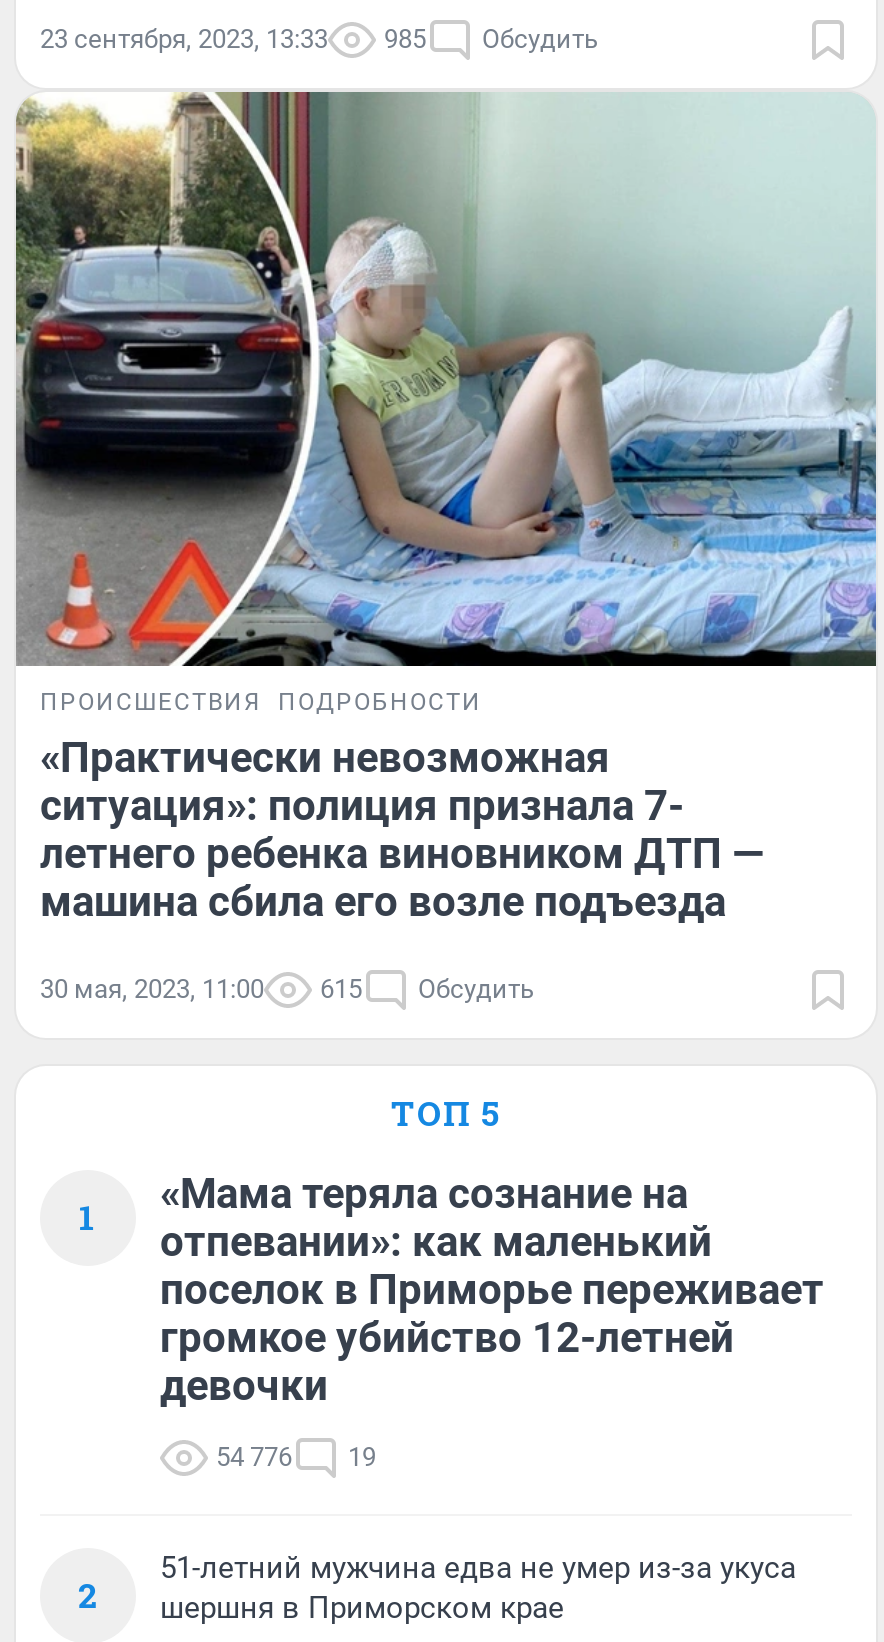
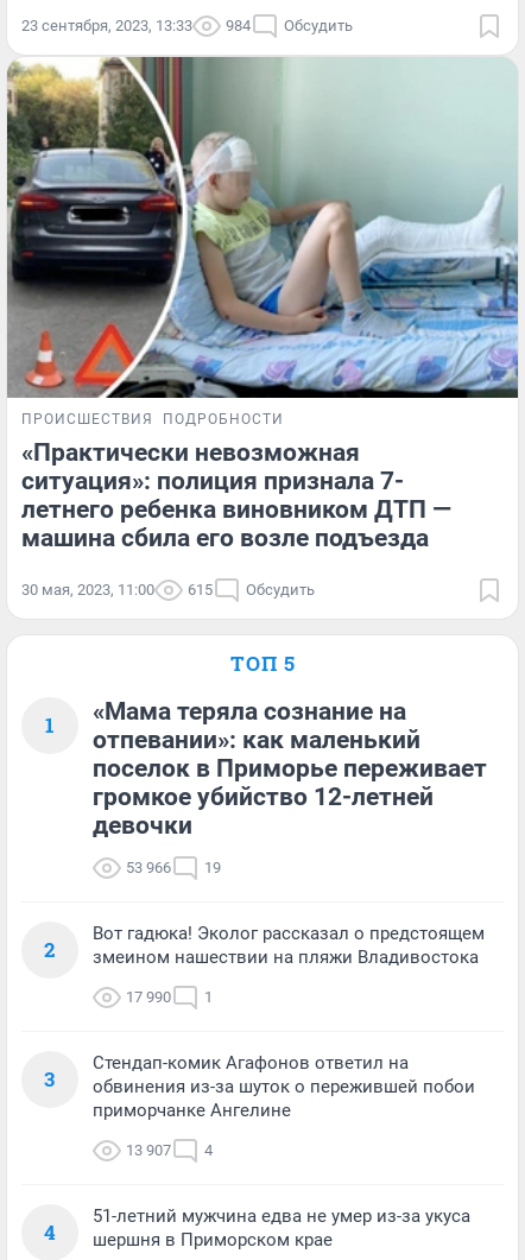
- 23 сентября, 2023, 13:33 985 Обсудить
+ 23 сентября, 2023, 13:33 984 Обсудить

- 54 776 19
+ 53 966 19

+ Вот гадюка! Эколог рассказал о предстоящем
+ змеином нашествии на пляжи Владивостока
+ 17 990
+ 1
+ 3

+ Стендап-комик Агафонов ответил на
+ обвинения из-за шуток о пережившей побои
+ приморчанке Ангелине
+ 13 907
+ 4
+ 4
